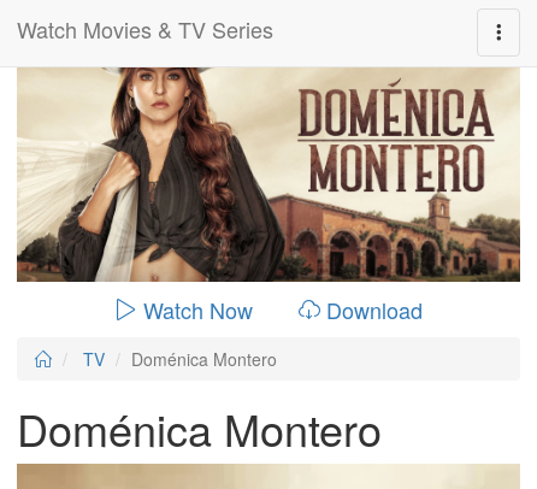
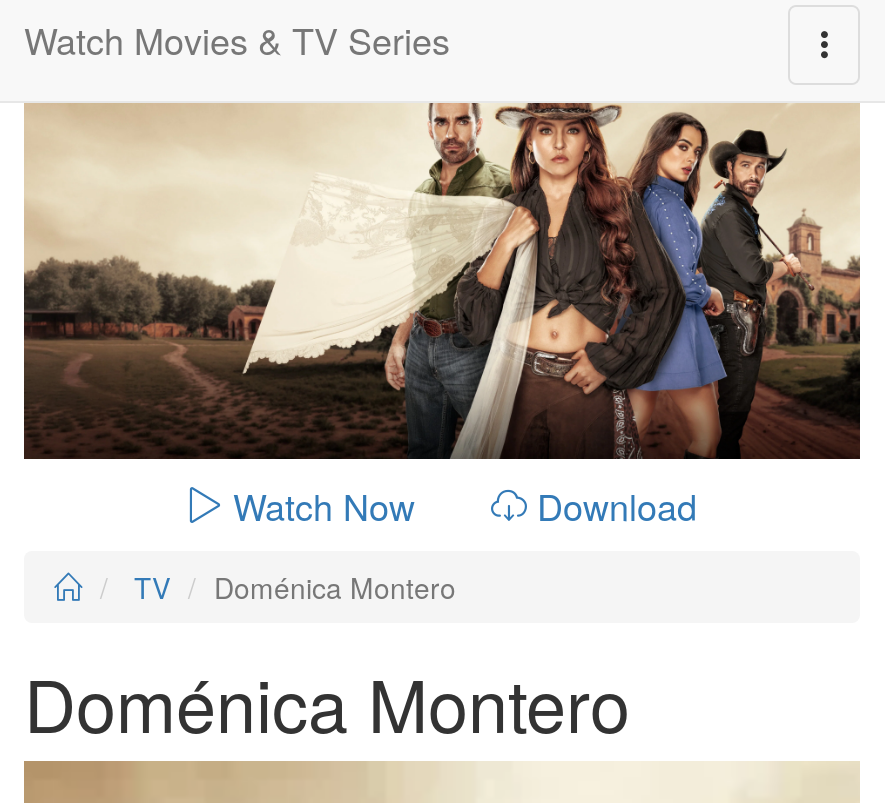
- [image]
+ [image]
